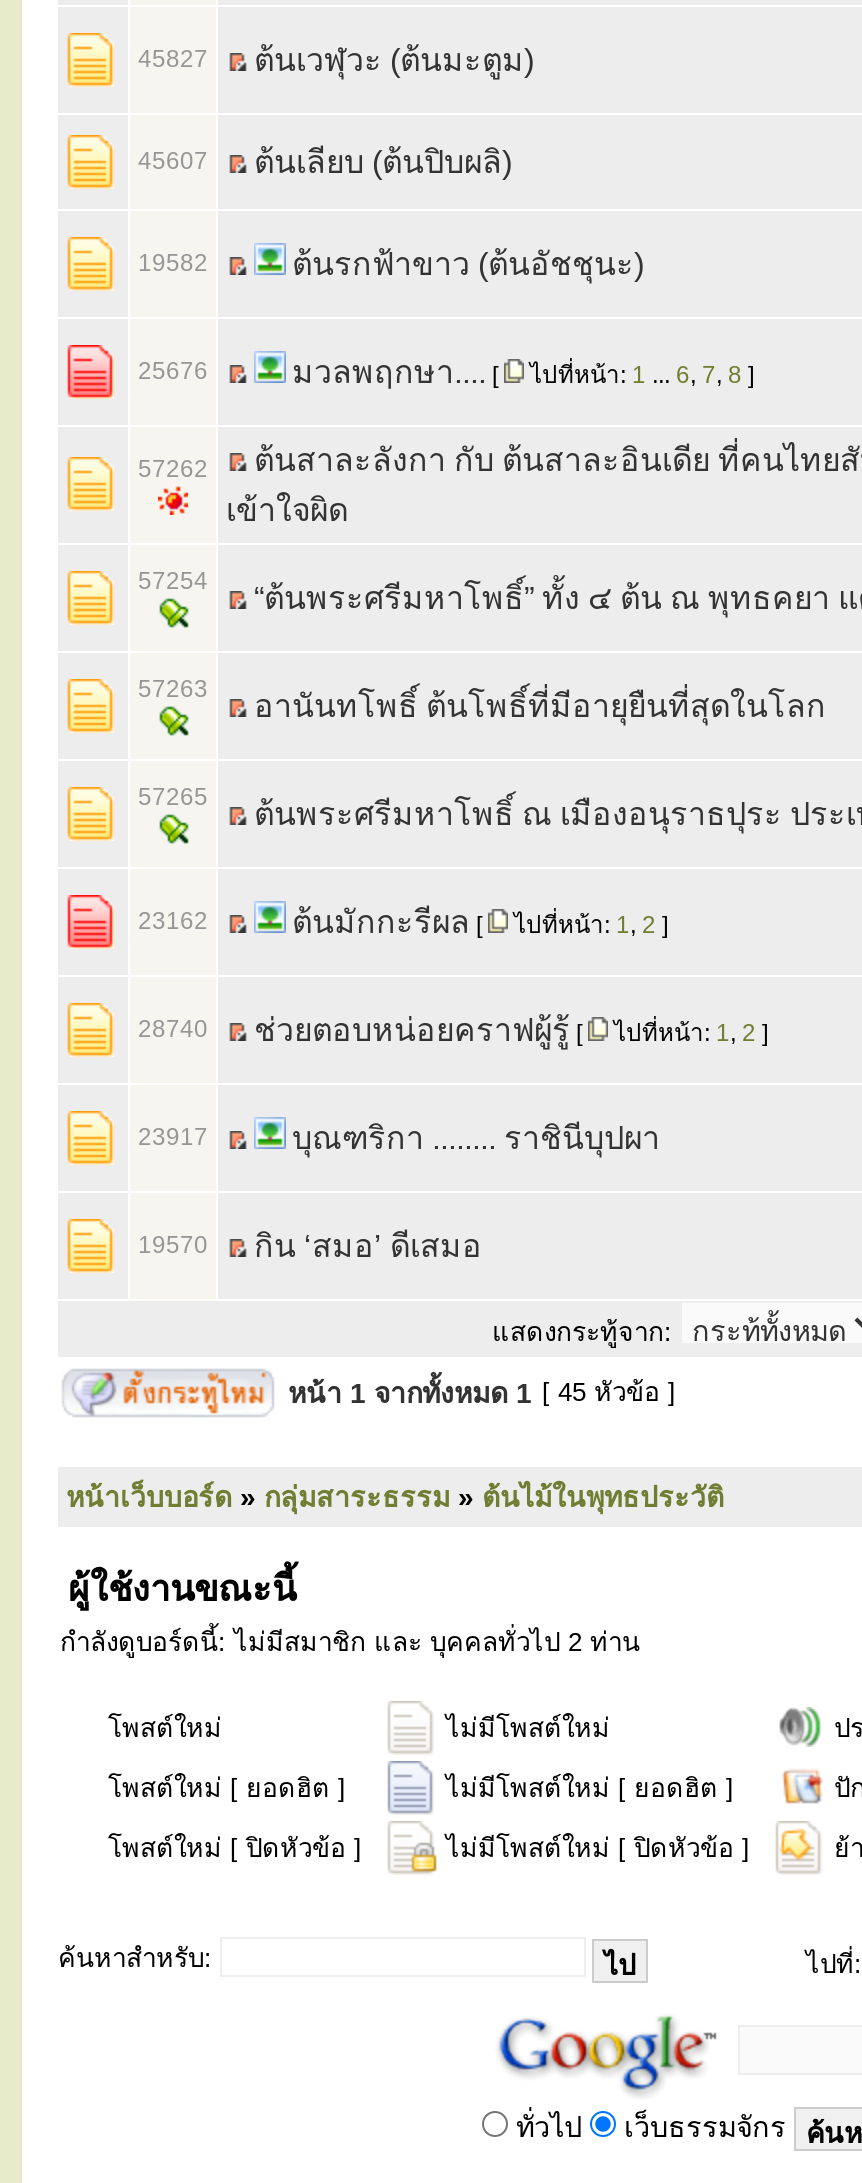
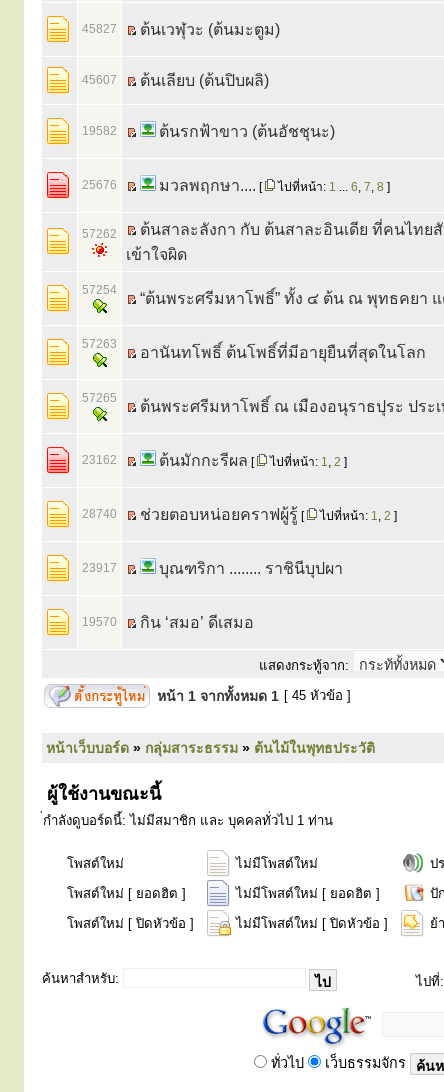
- กำลังดูบอร์ดนี้: ไม่มีสมาชิก และ บุคคลทั่วไป 2 ท่าน
+ ่กำลังดูบอร์ดนี้: ไม่มีสมาชิก และ บุคคลทั่วไป 1 ท่าน
